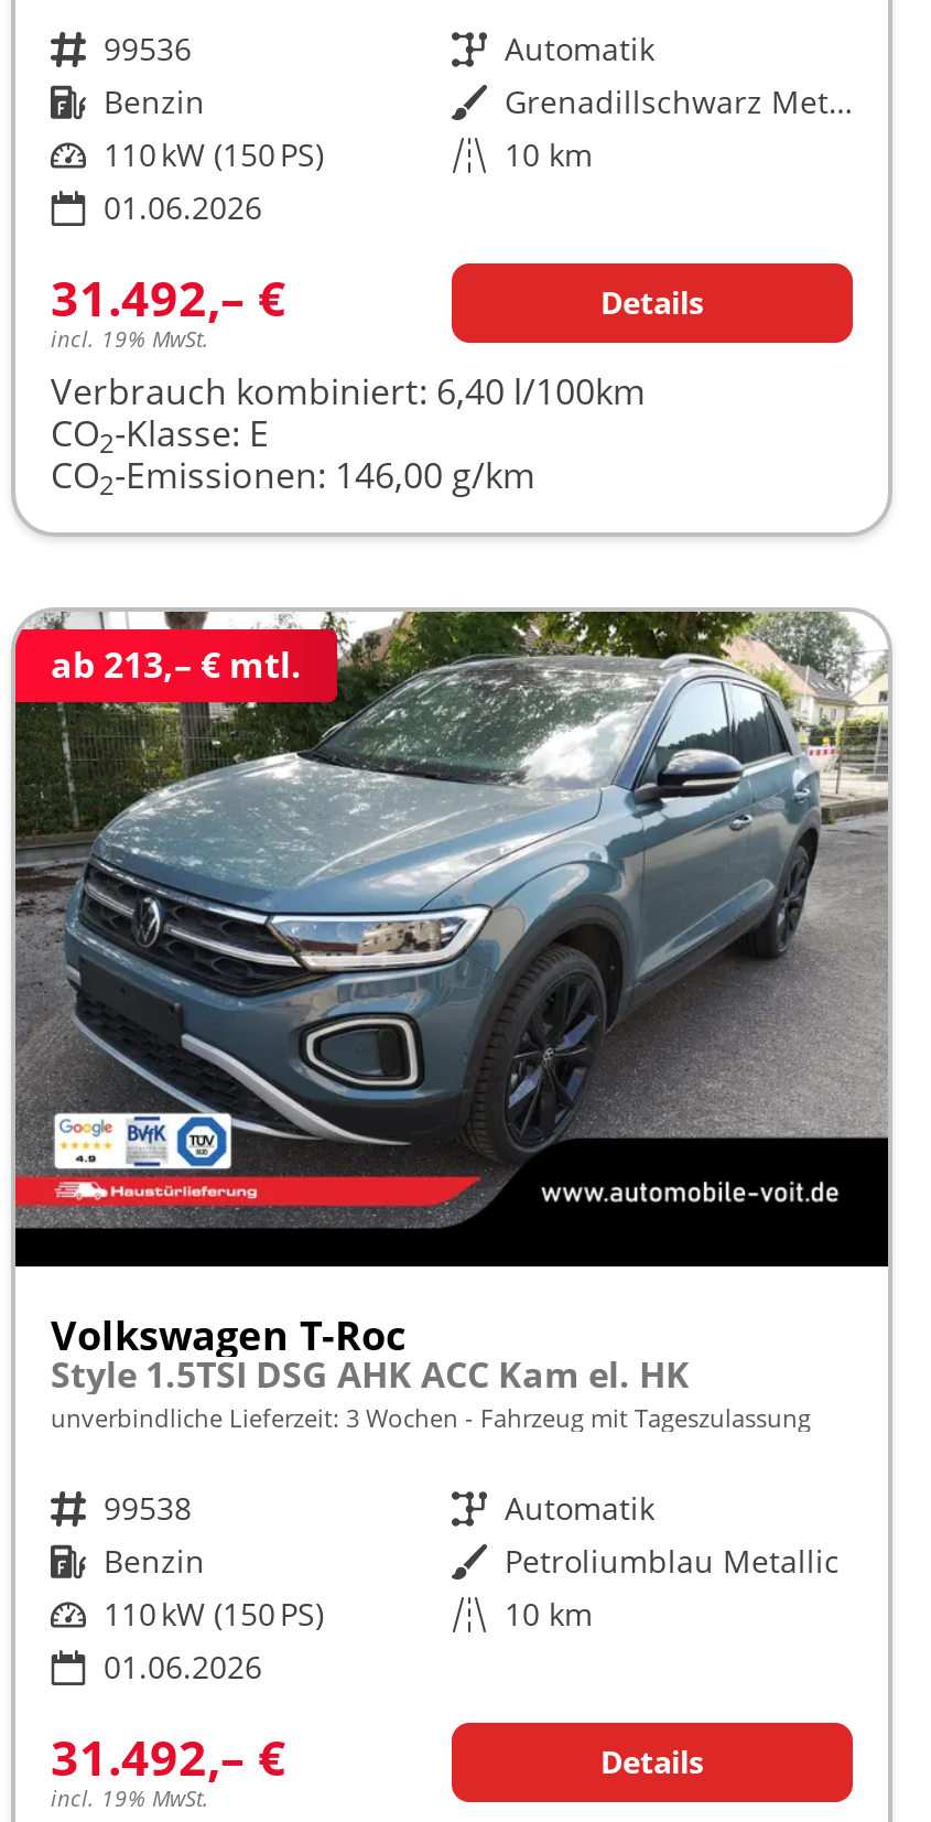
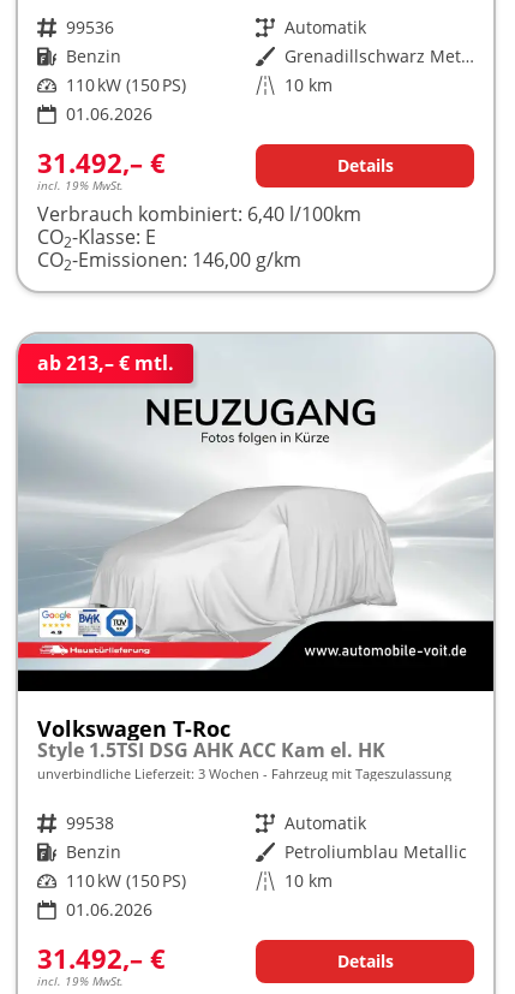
- [image]
+ [image]
